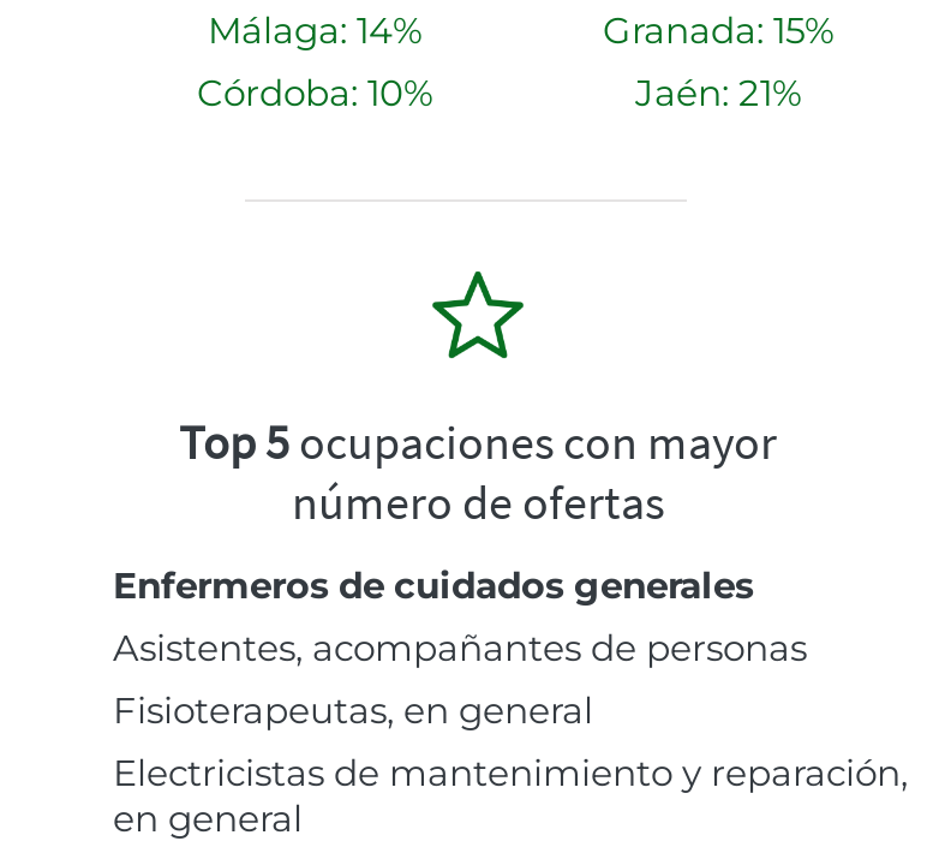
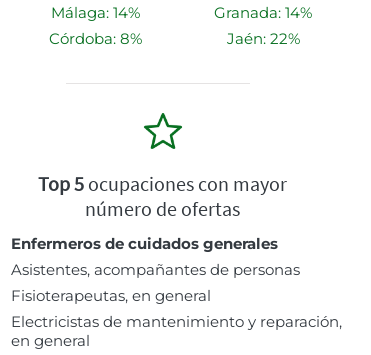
- Granada: 15%
+ Granada: 14%

- Córdoba: 10%
+ Córdoba: 8%

- Jaén: 21%
+ Jaén: 22%
